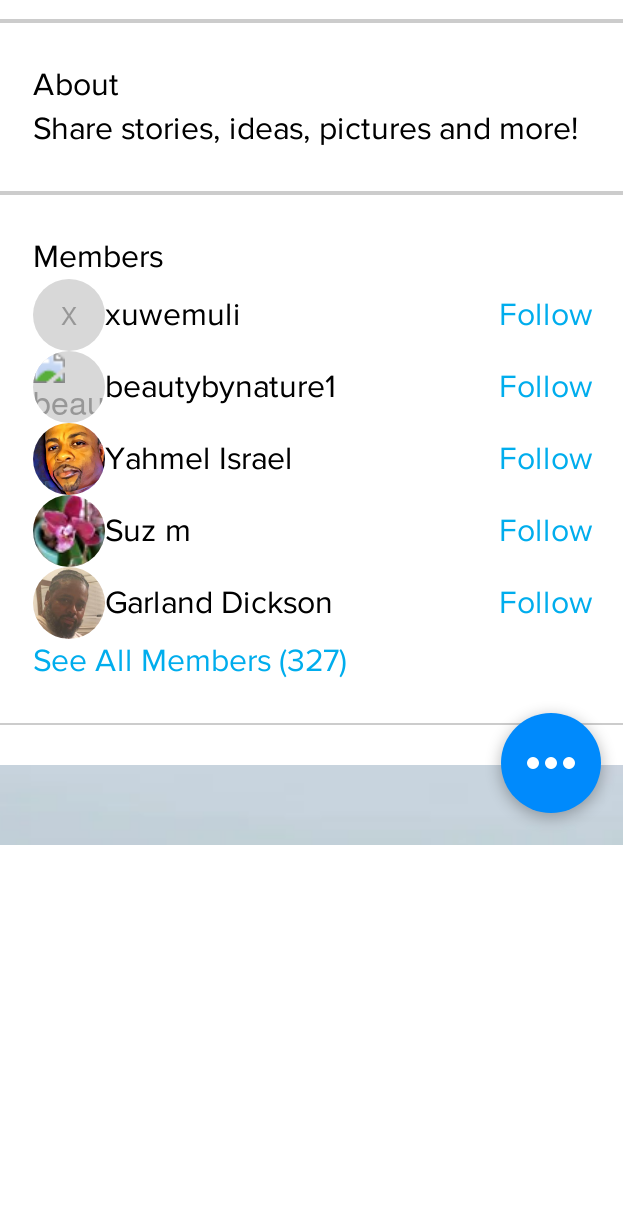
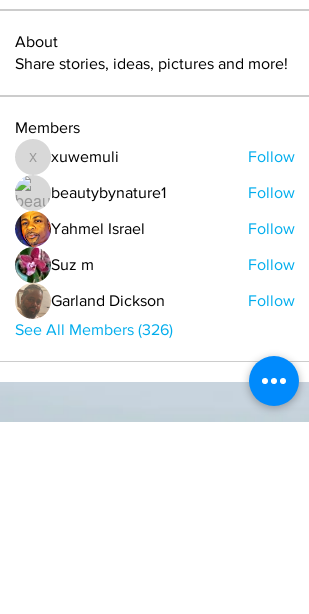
- See All Members (327)
+ See All Members (326)
